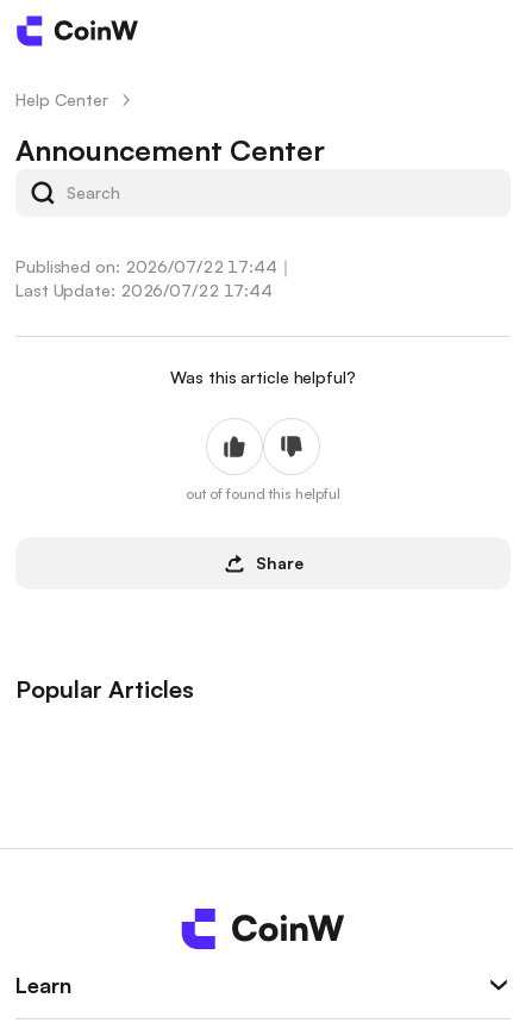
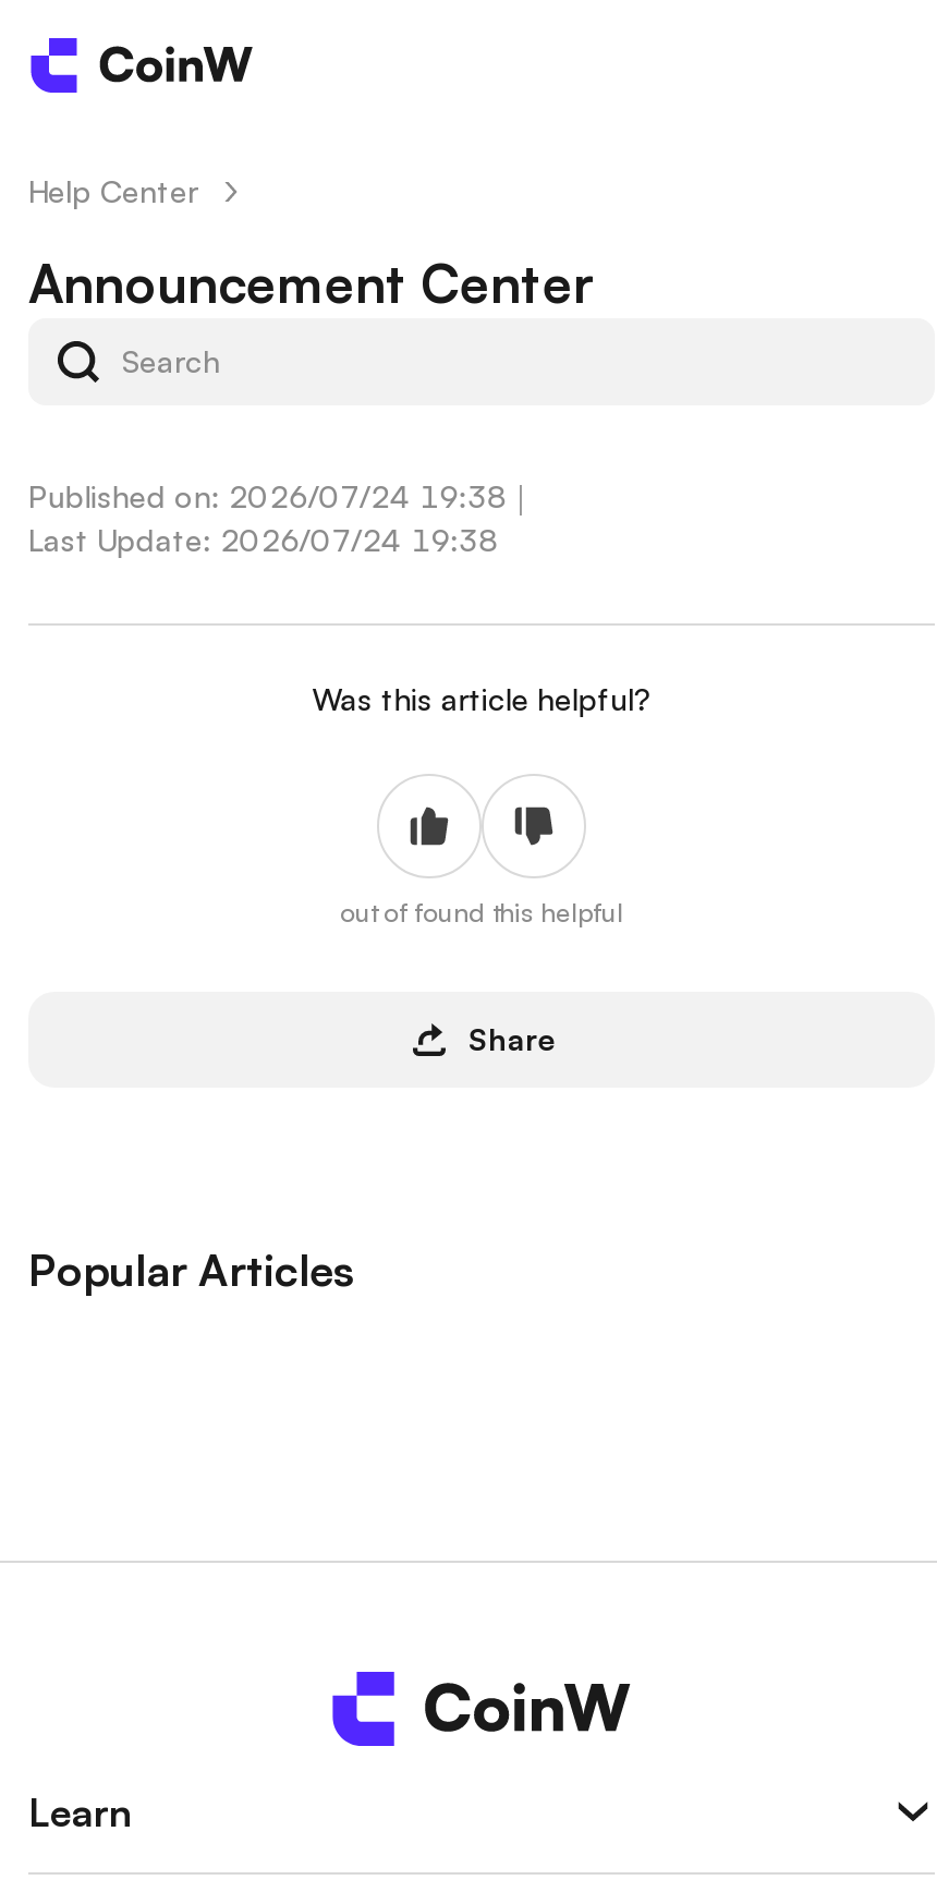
- Published on: 2026/07/22 17:44｜
+ Published on: 2026/07/24 19:38｜

- Last Update: 2026/07/22 17:44
+ Last Update: 2026/07/24 19:38
